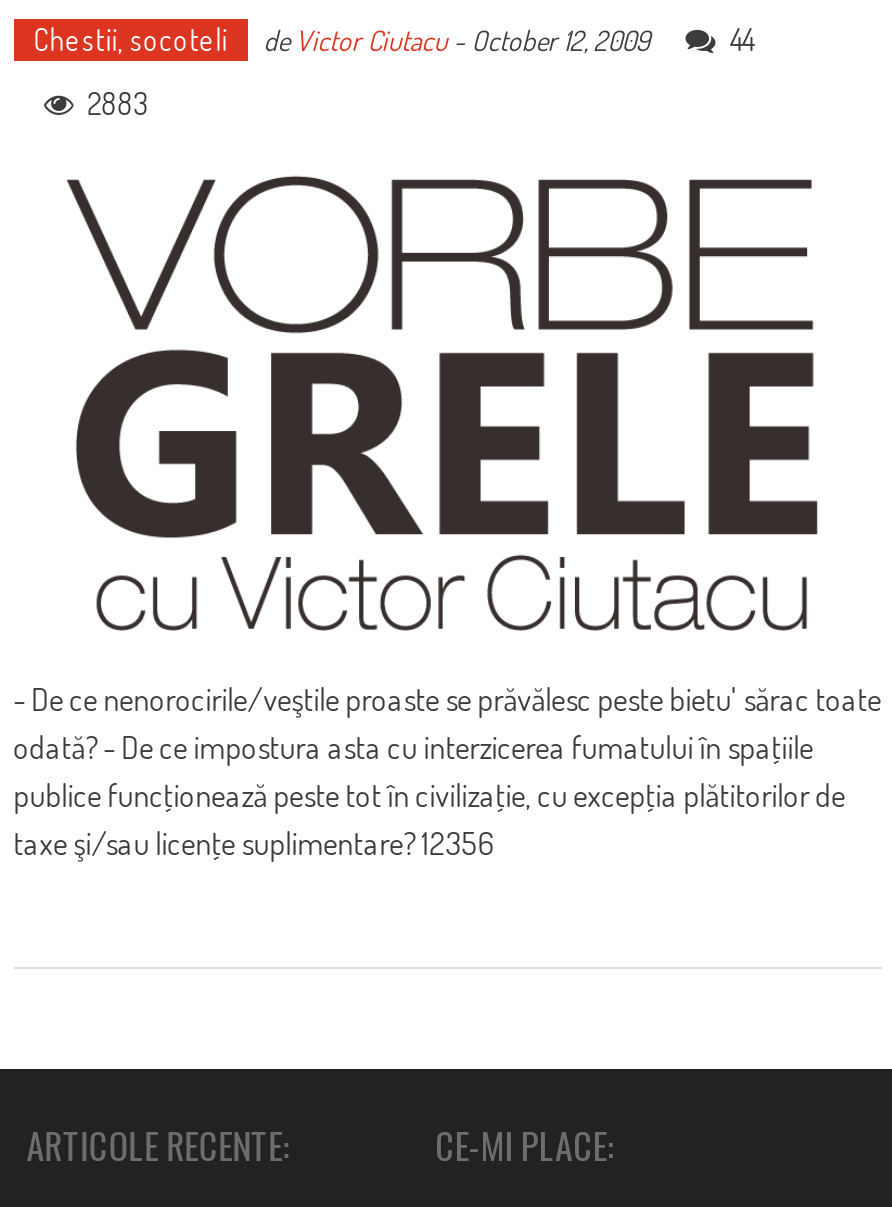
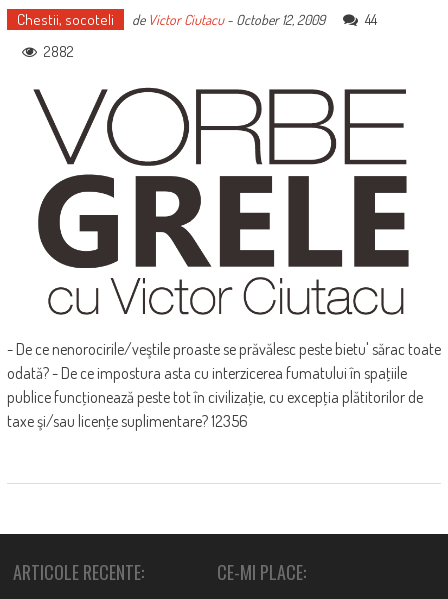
- 2883
+ 2882
